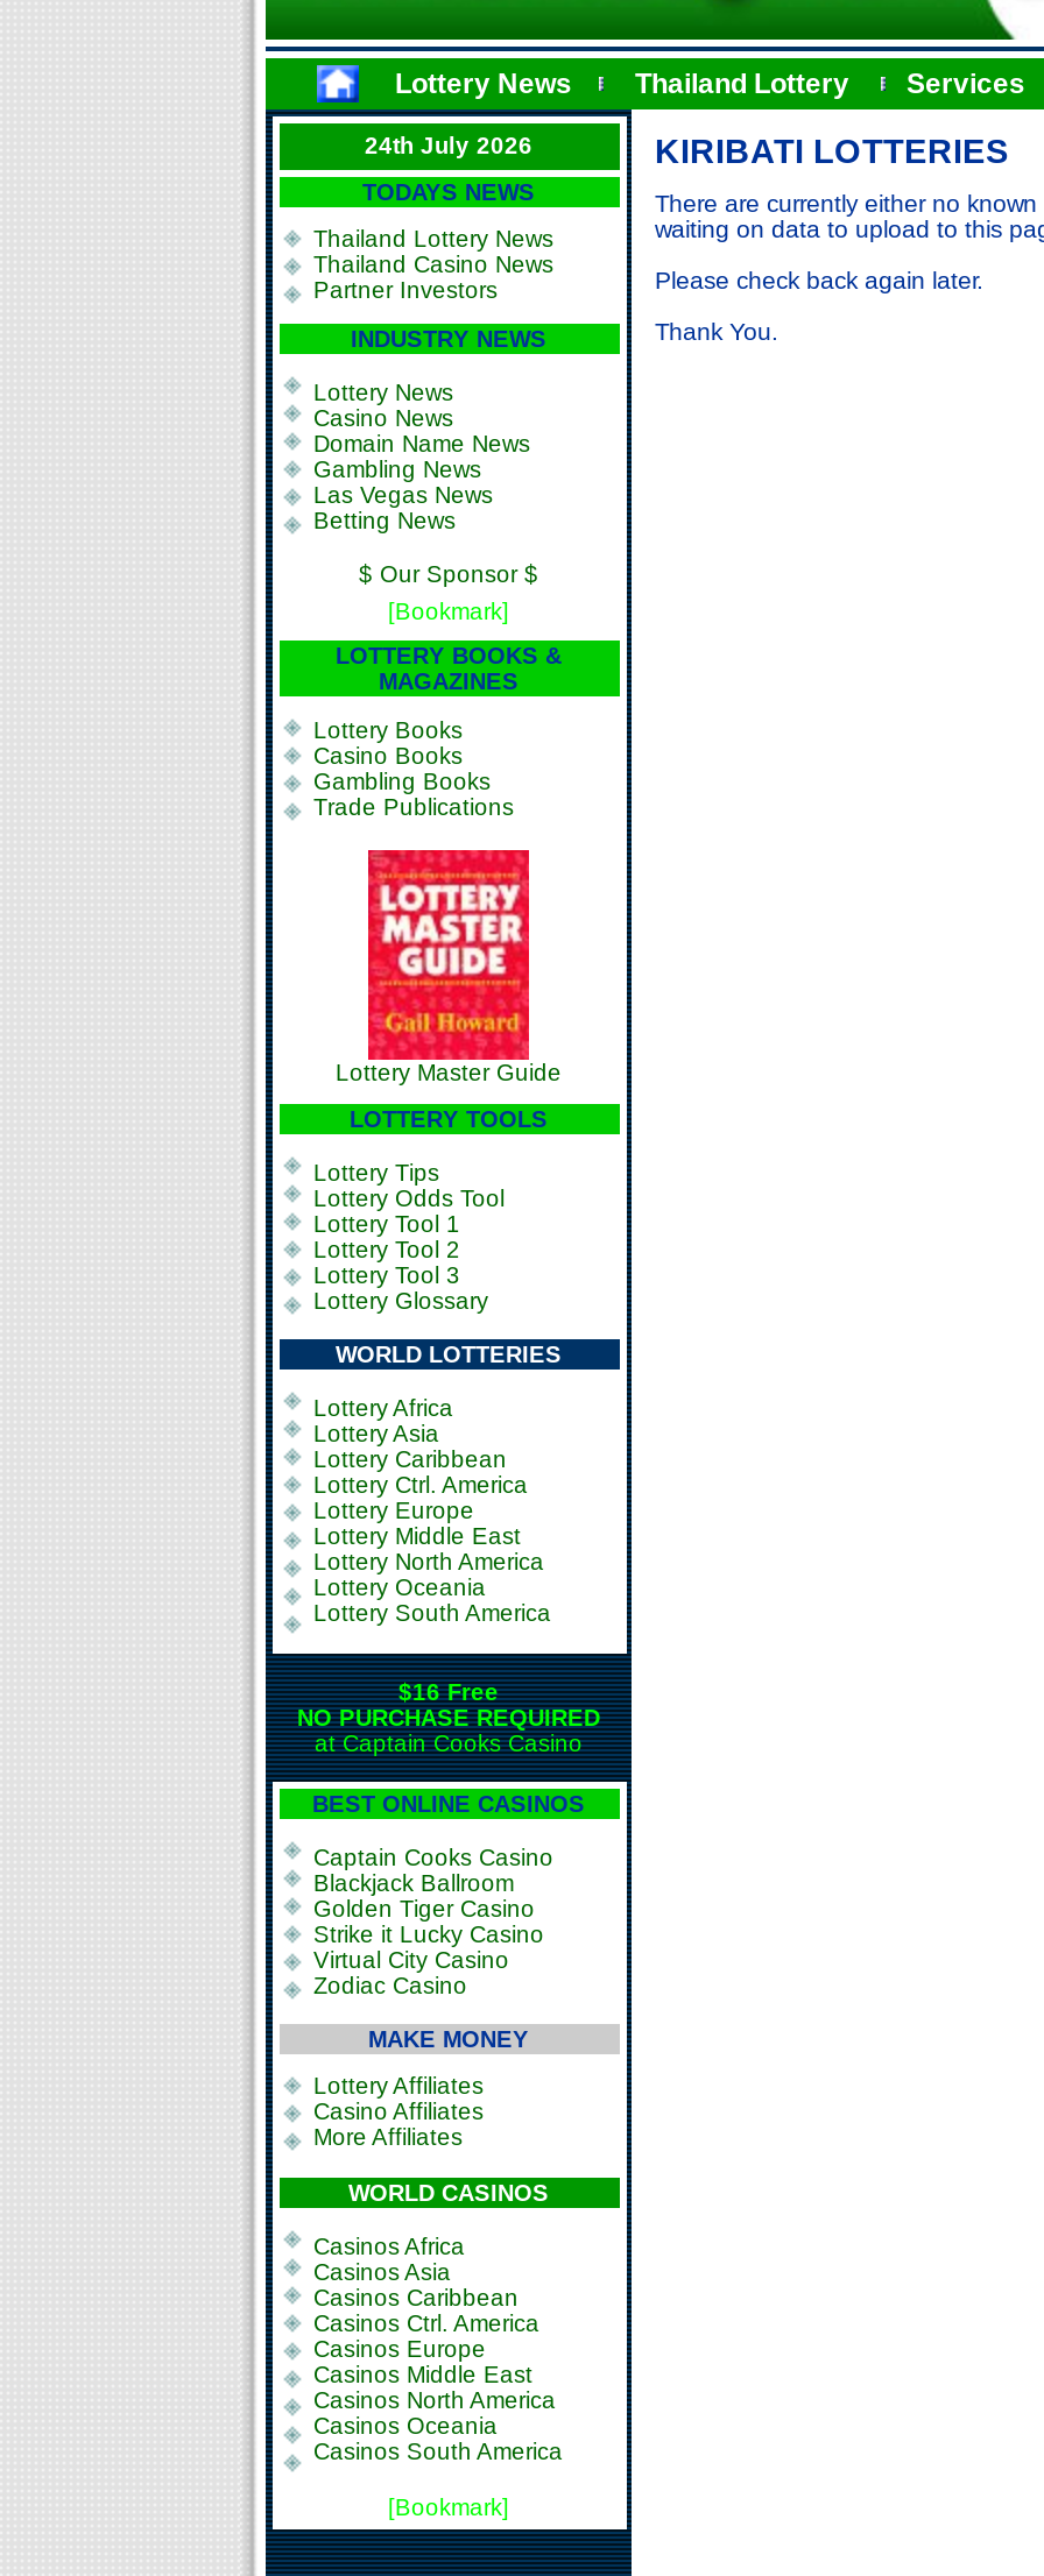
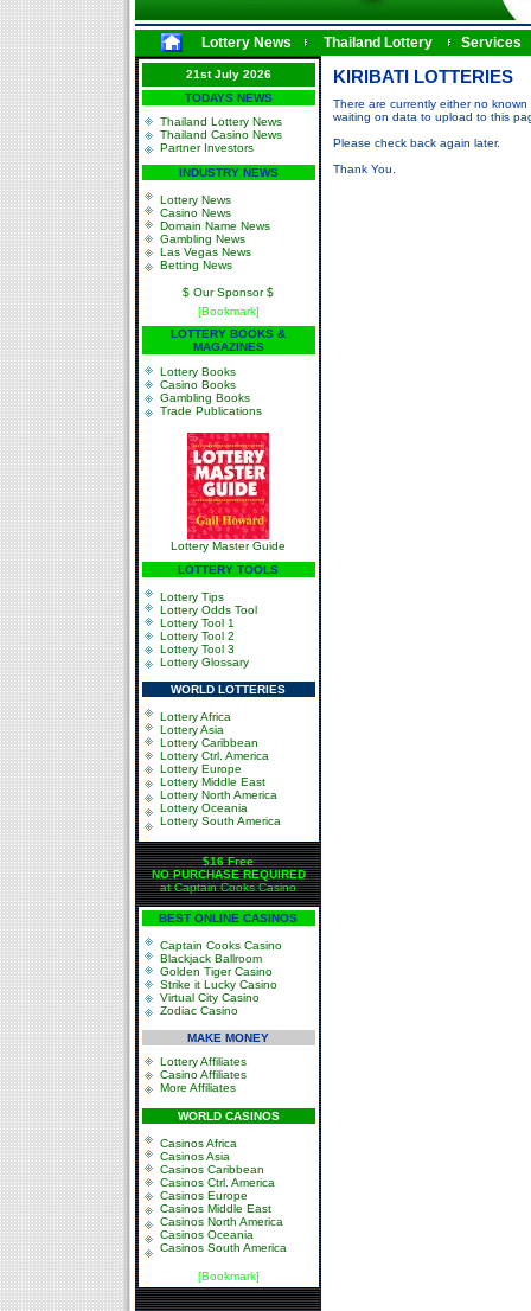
- 24th July 2026
+ 21st July 2026
